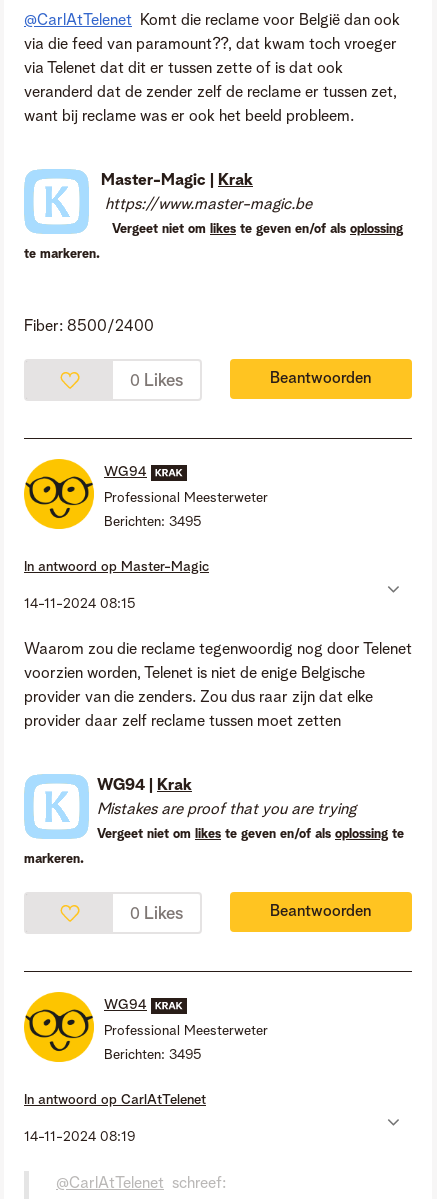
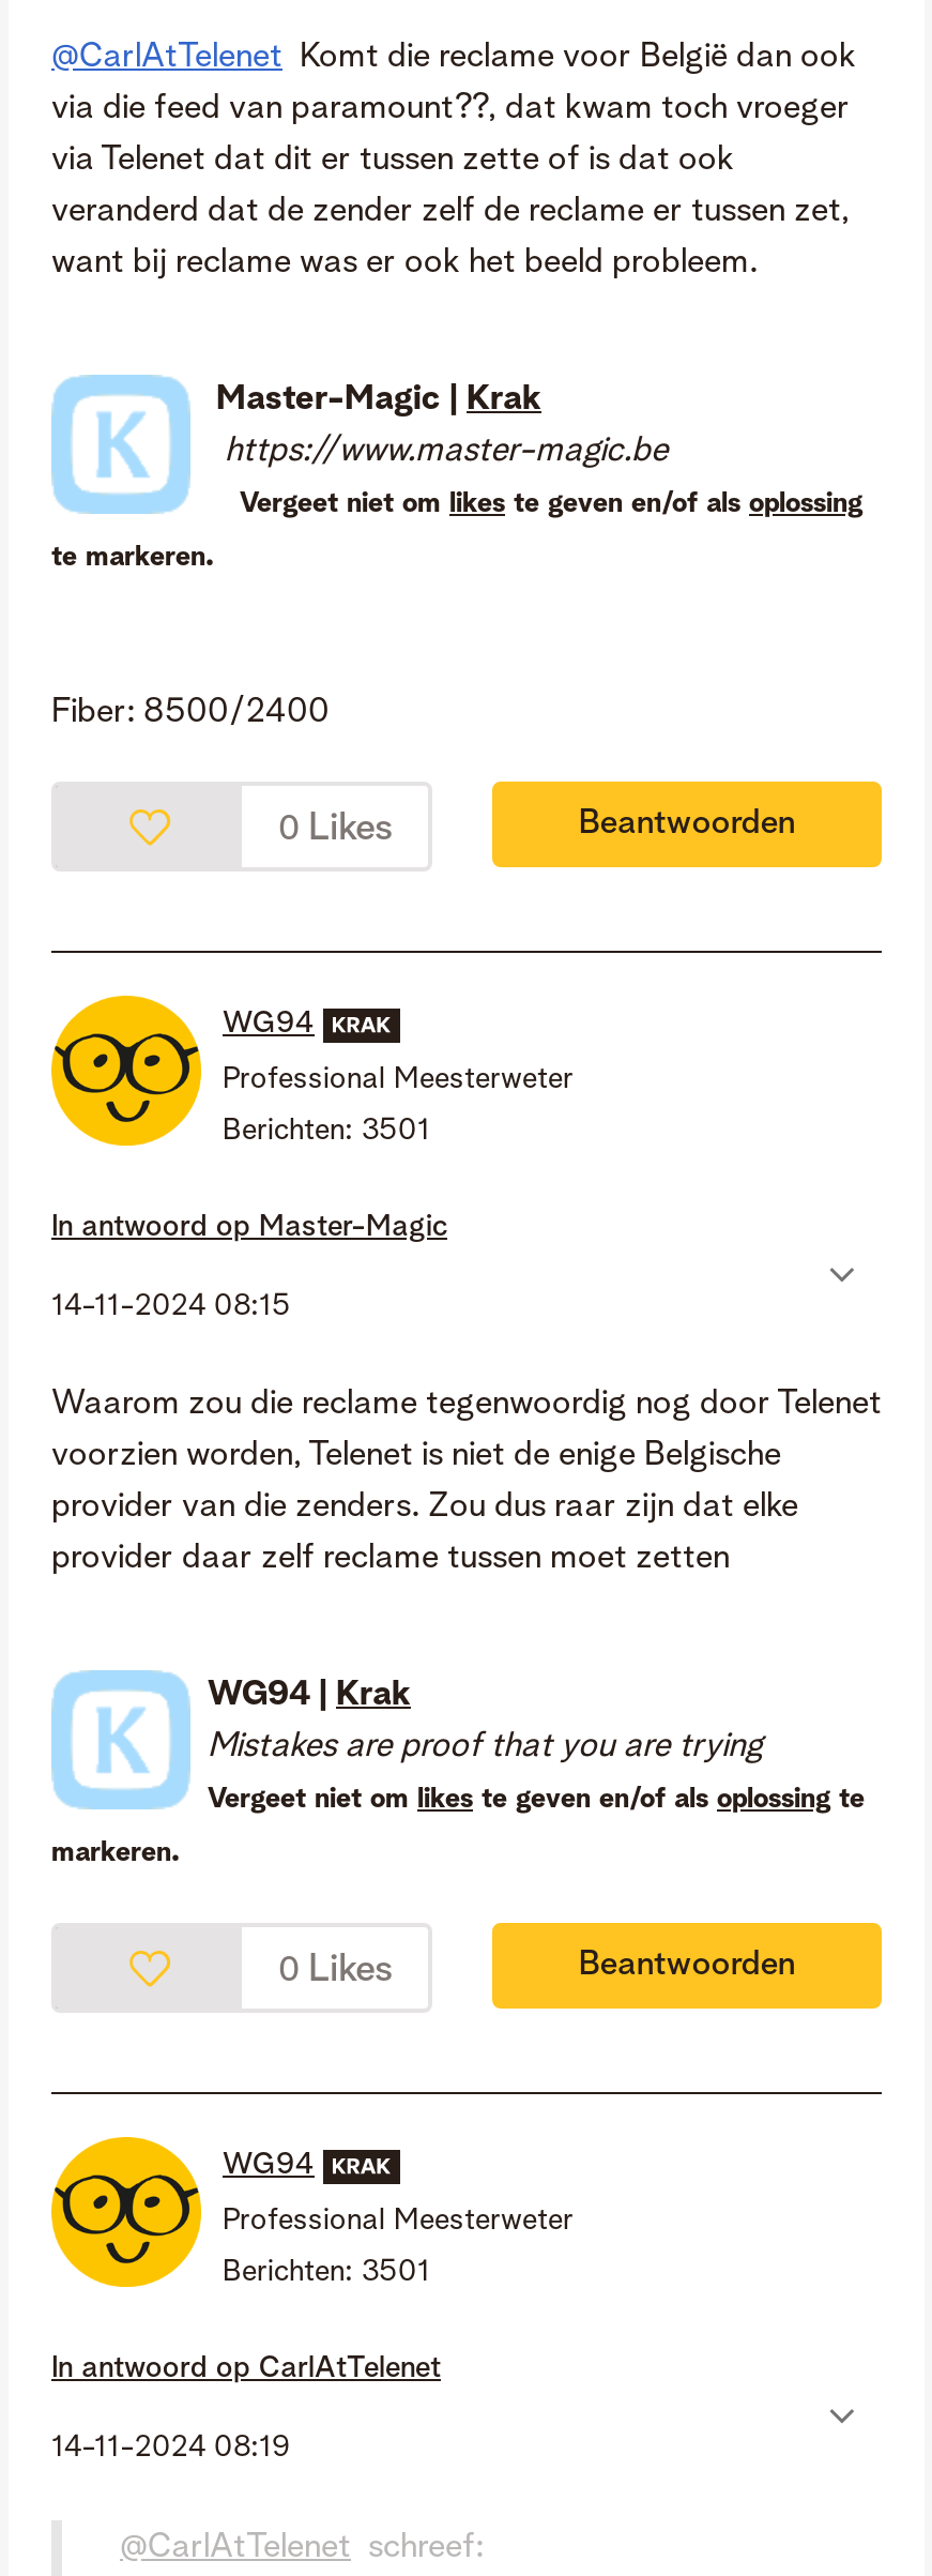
- Berichten: 3495
+ Berichten: 3501

- Berichten: 3495
+ Berichten: 3501
